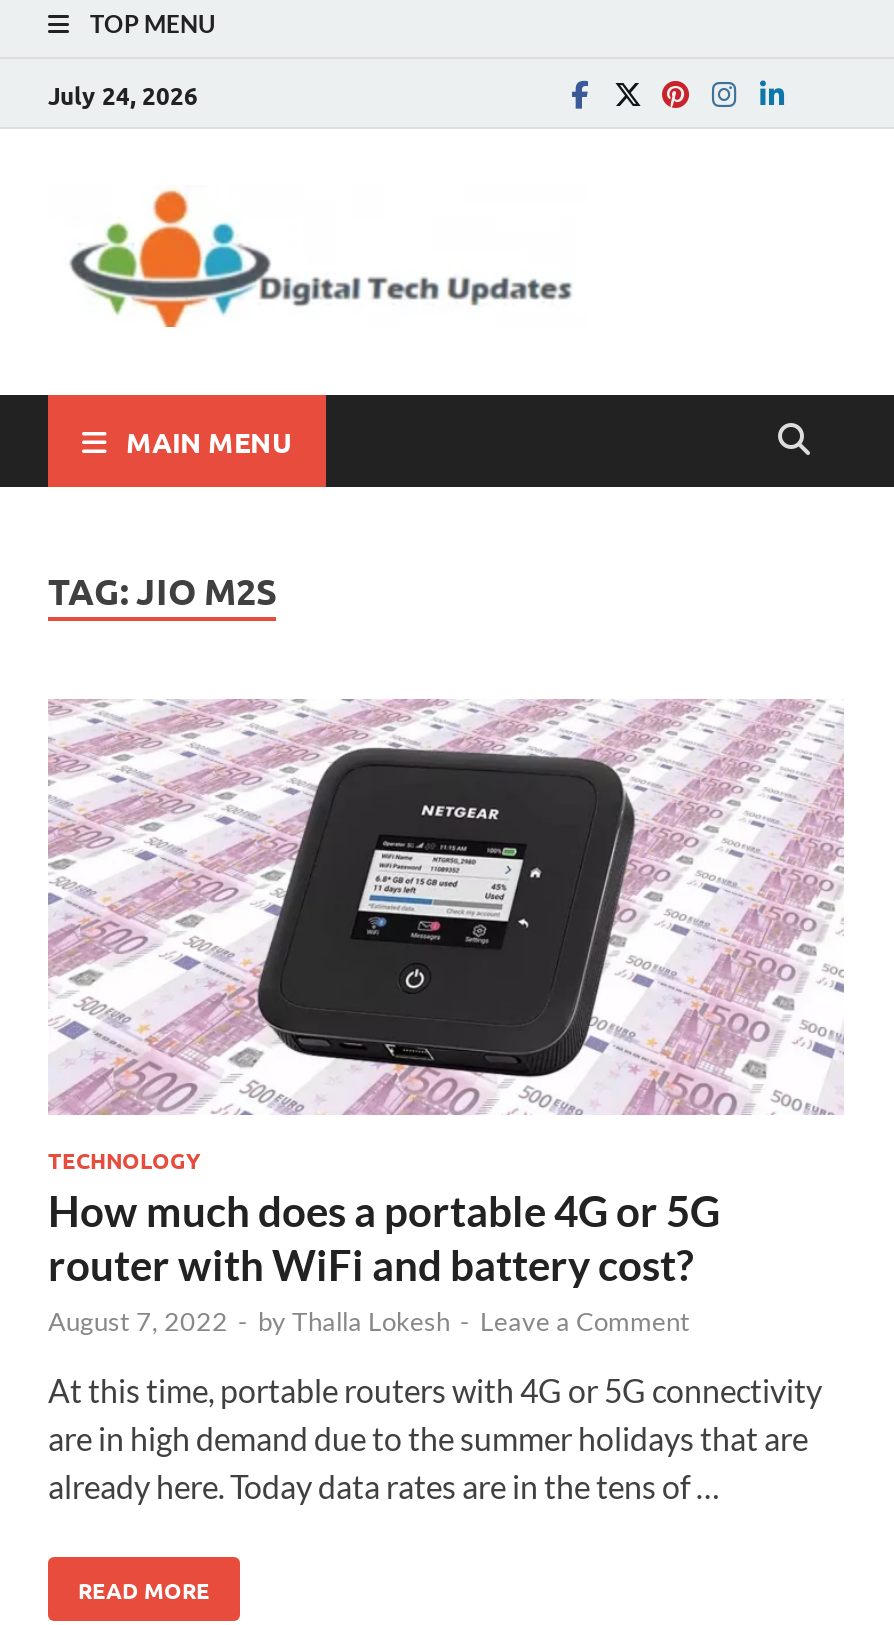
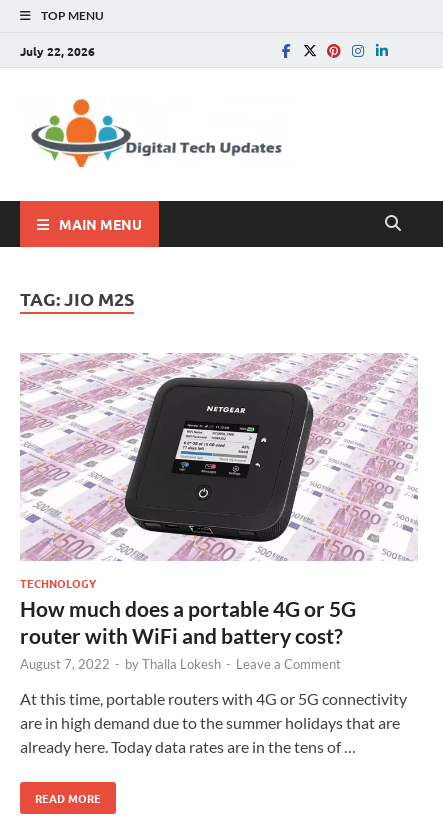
- July 24, 2026
+ July 22, 2026
